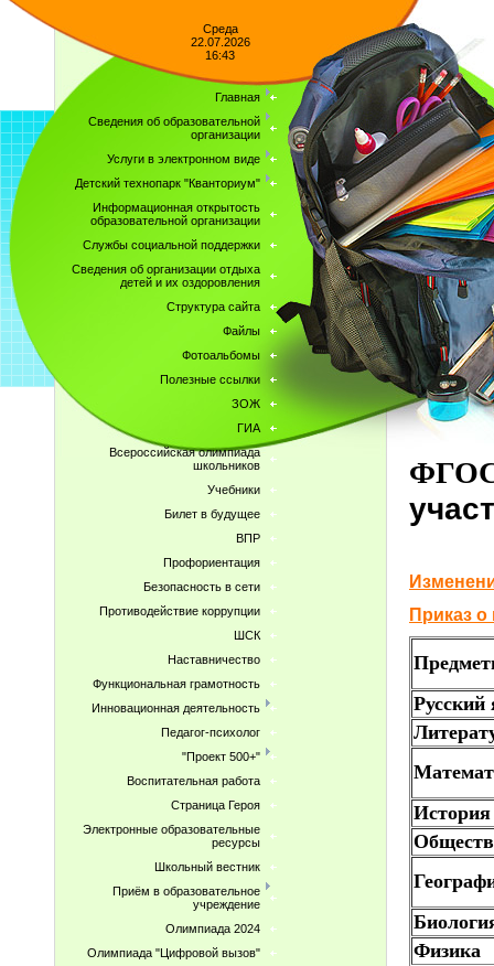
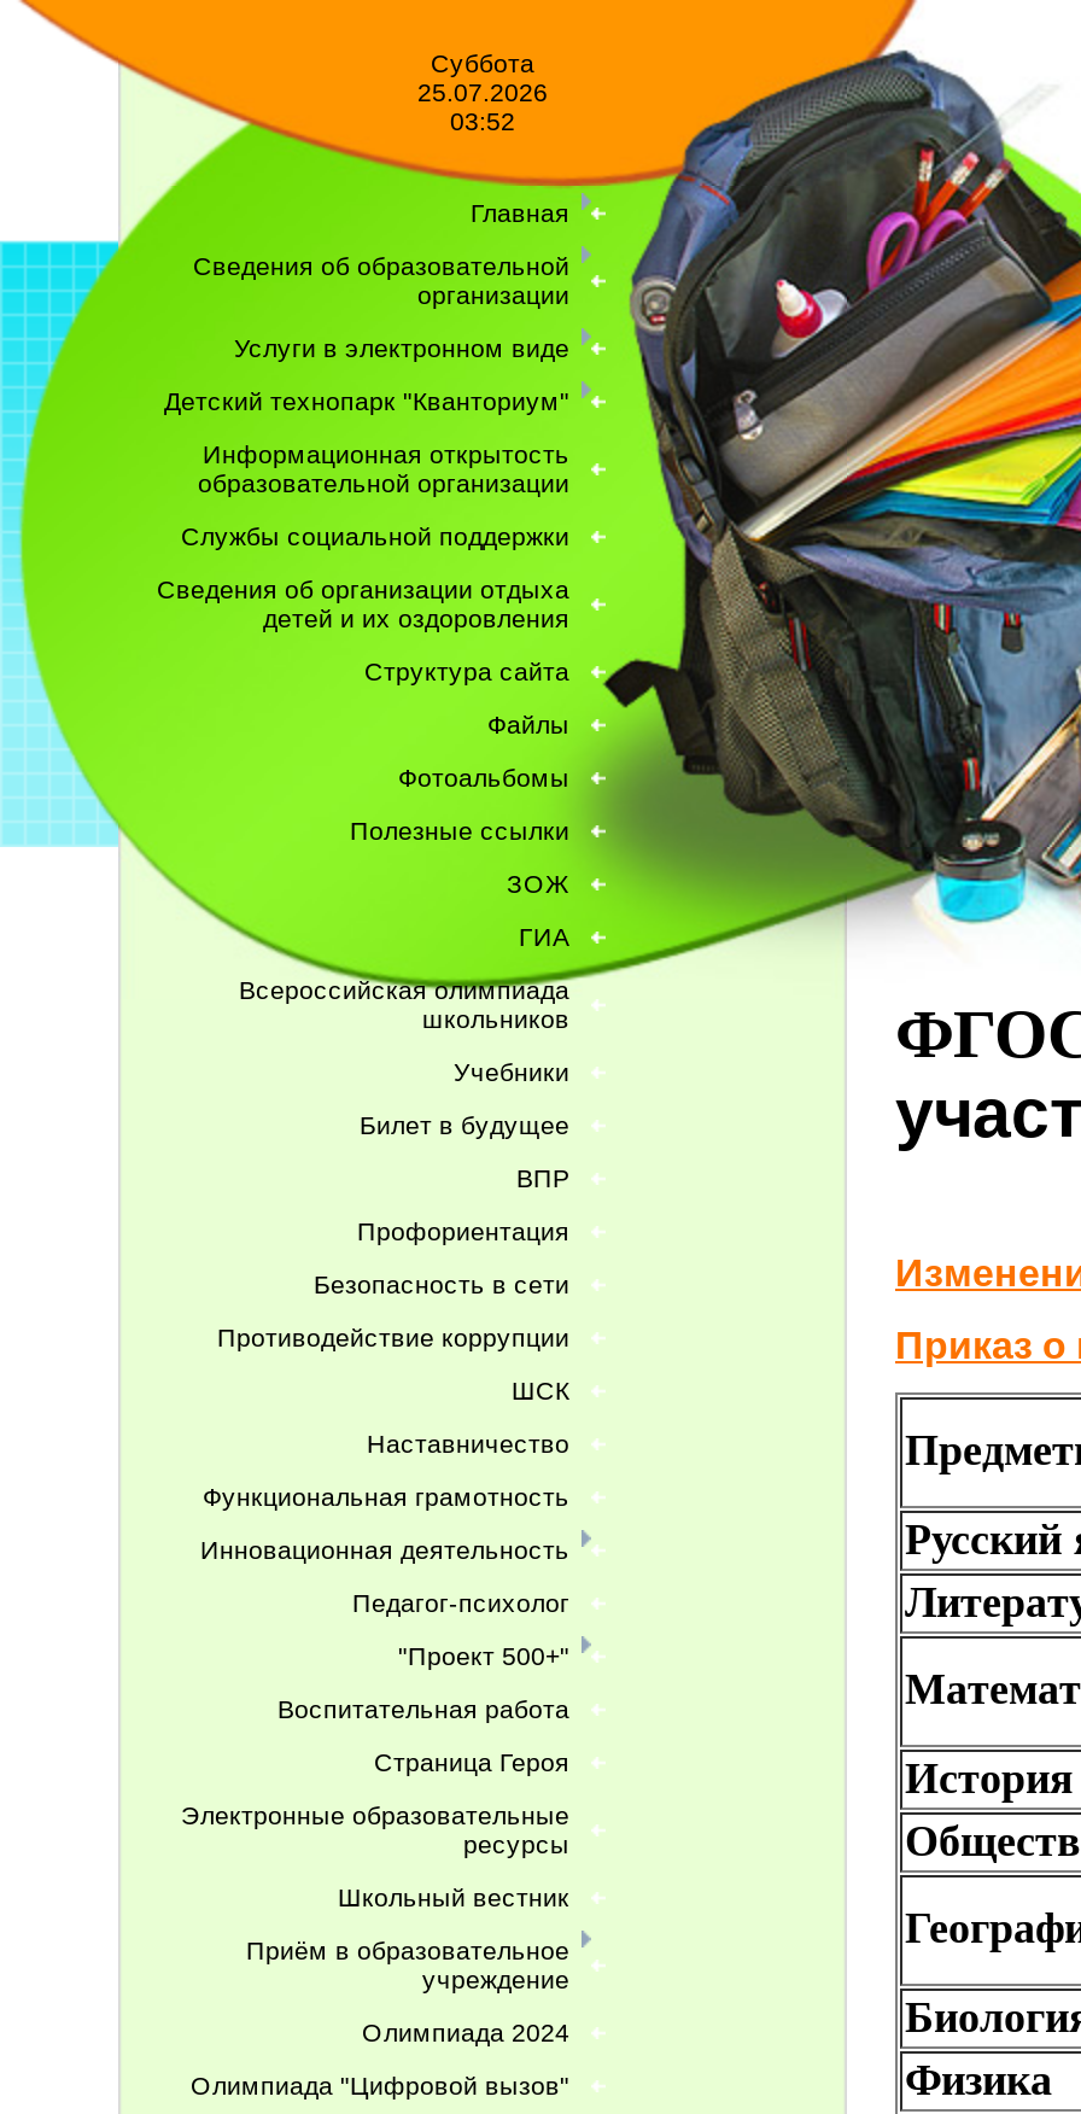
- Среда
- 22.07.2026
- 16:43
+ Суббота
+ 25.07.2026
+ 03:52
